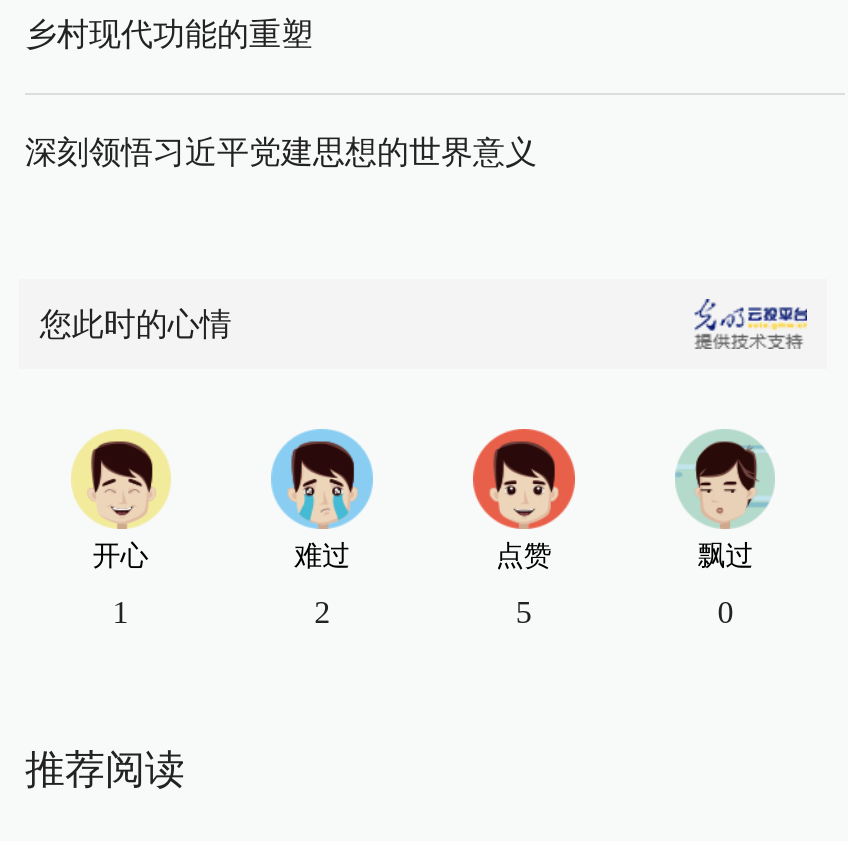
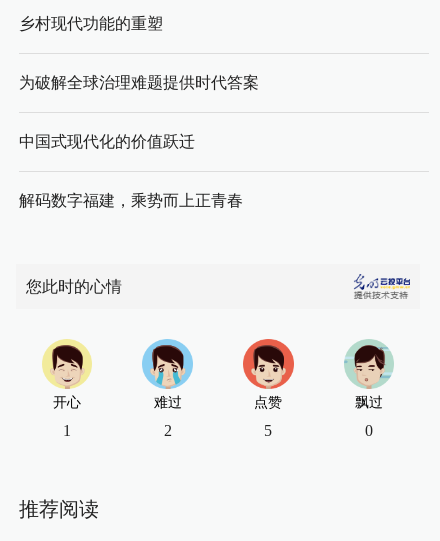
- 深刻领悟习近平党建思想的世界意义
+ 为破解全球治理难题提供时代答案
+ 中国式现代化的价值跃迁
+ 解码数字福建，乘势而上正青春
